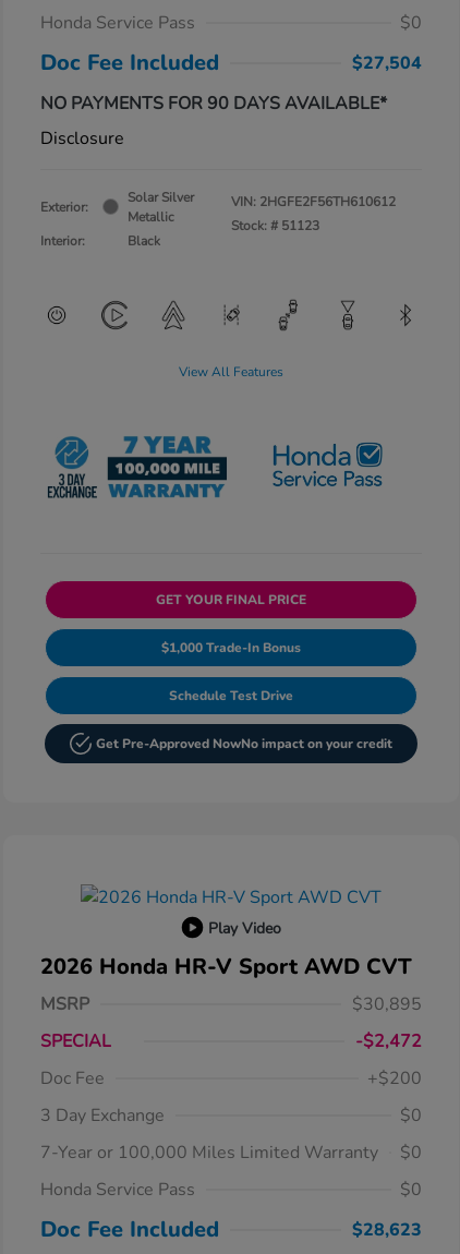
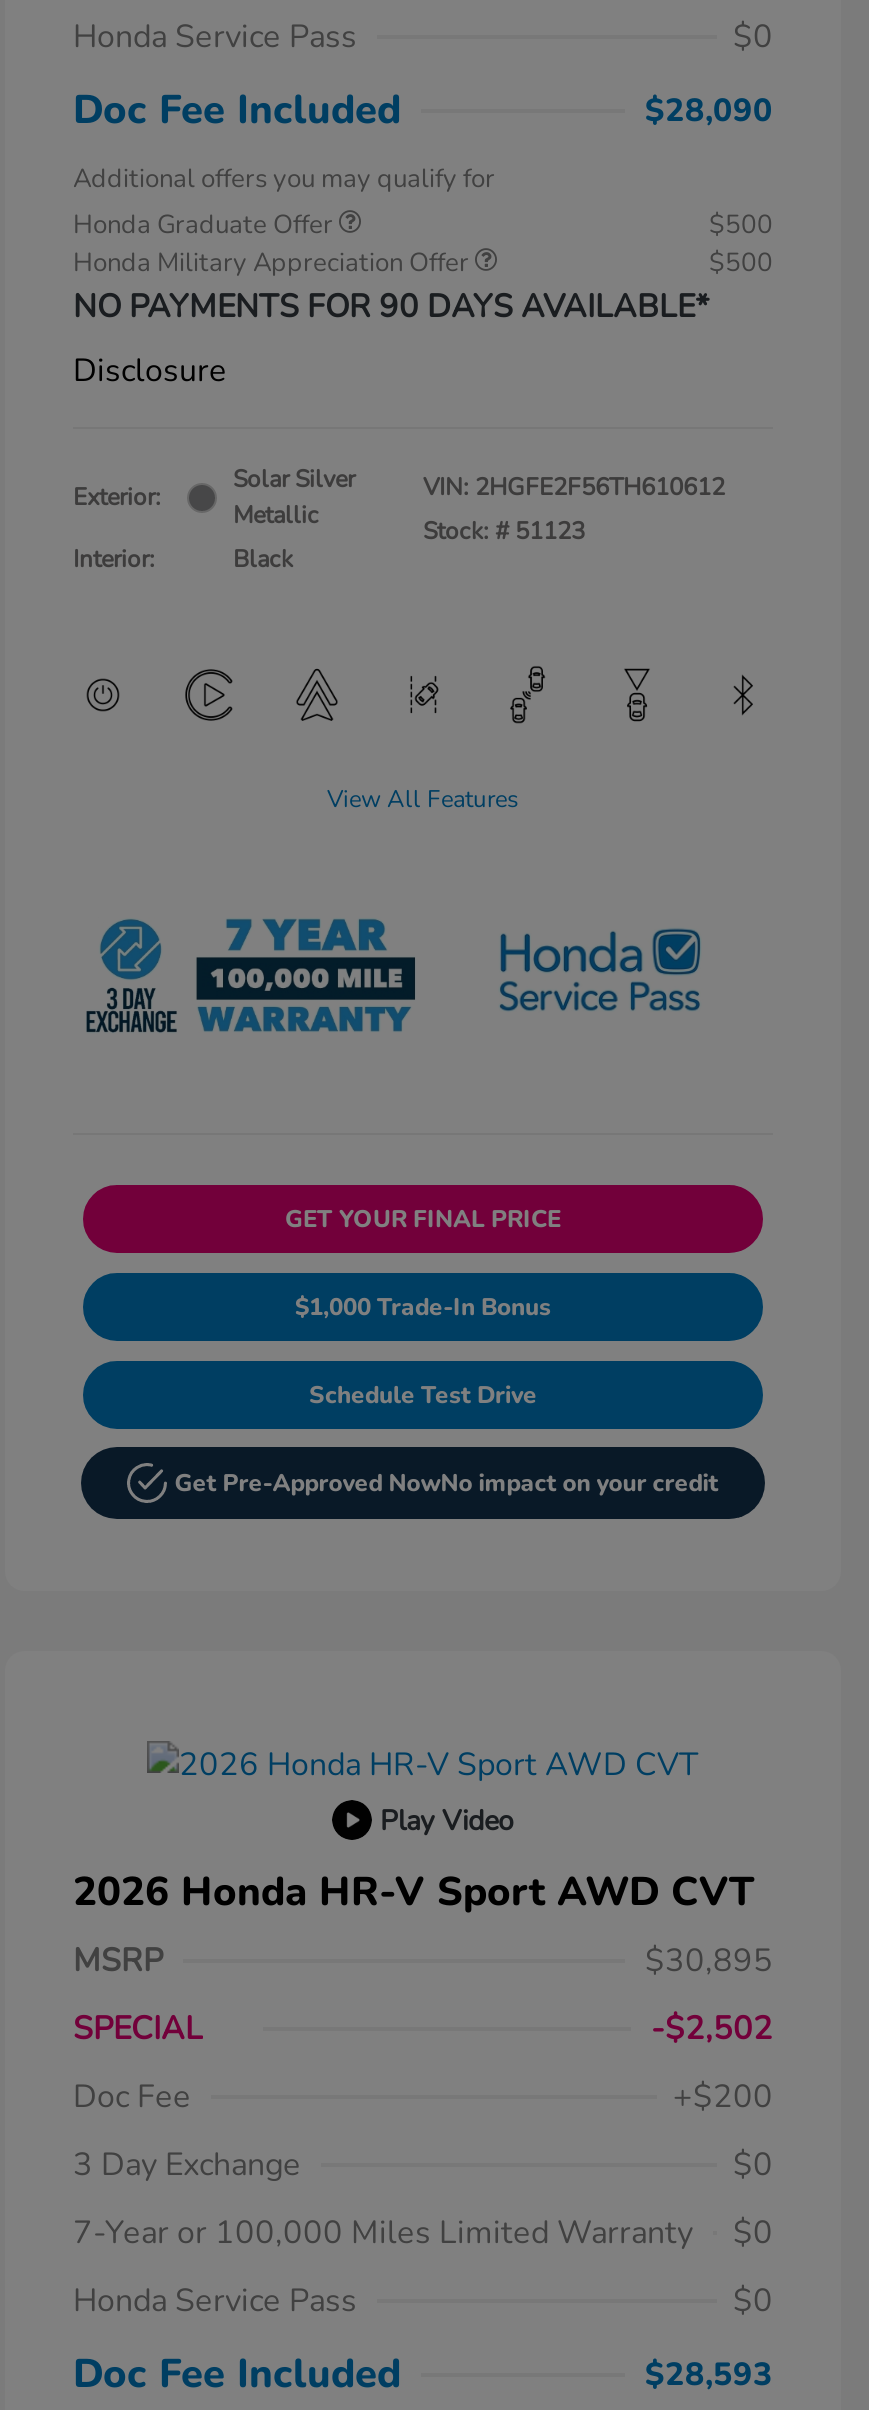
- $27,504
+ $28,090
+ Additional offers you may qualify for
+ Honda Graduate Offer
+ $500
+ Honda Military Appreciation Offer
+ $500

- -$2,472
+ -$2,502

- $28,623
+ $28,593
